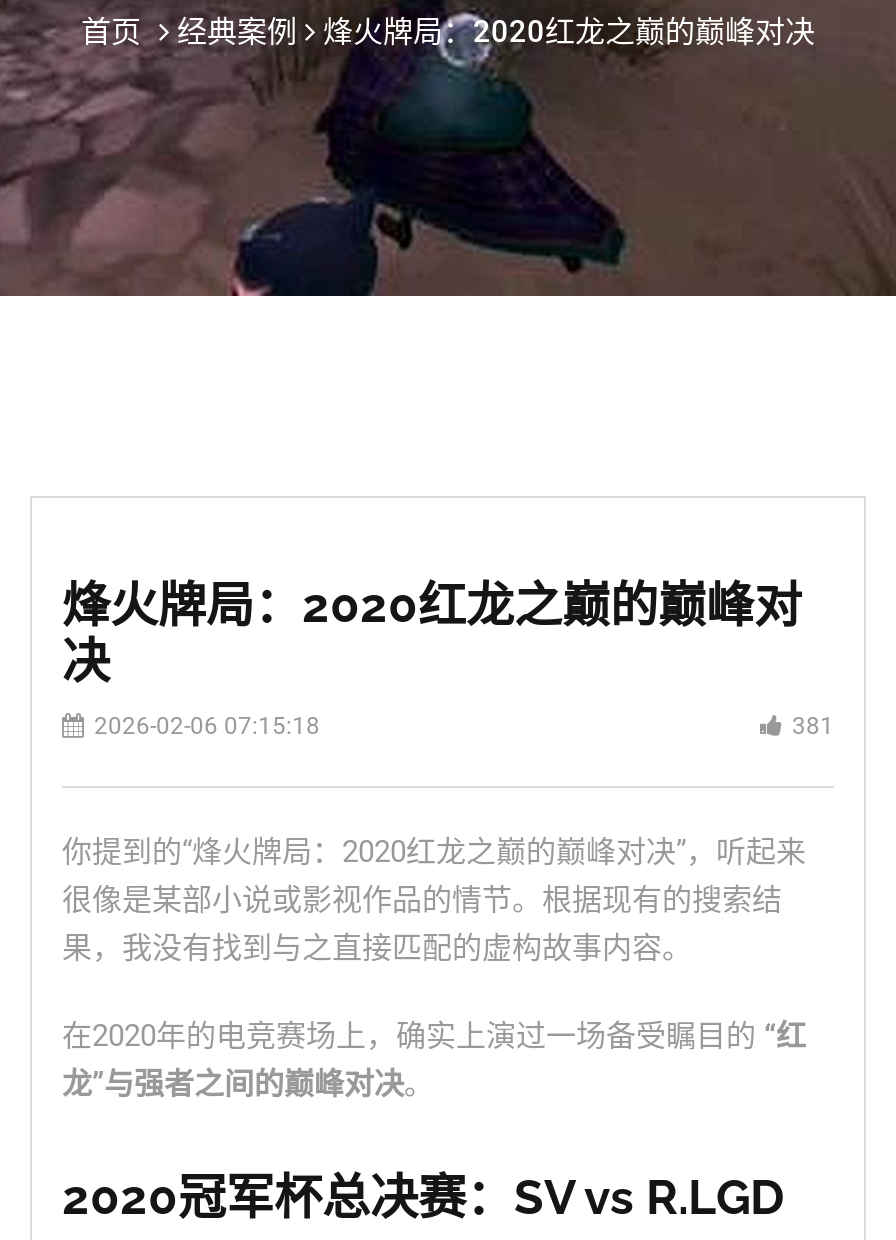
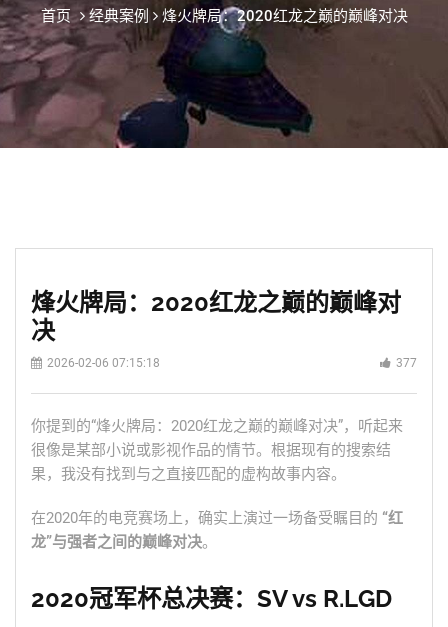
- 381
+ 377
